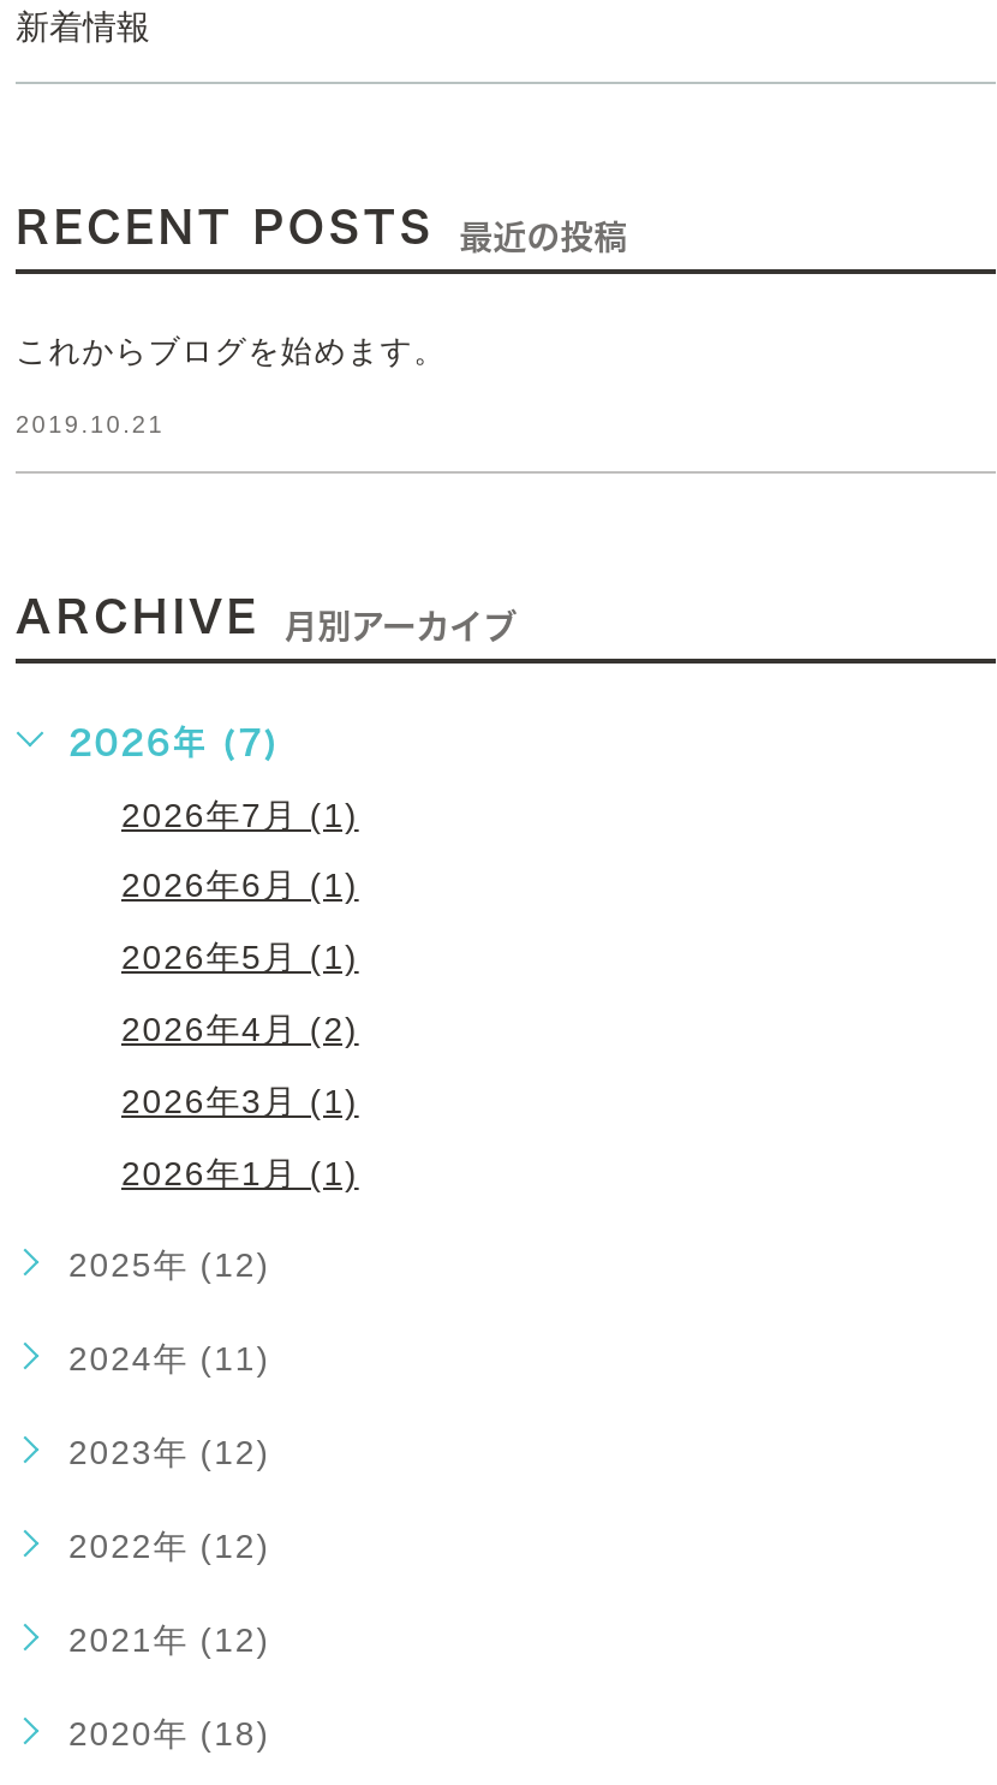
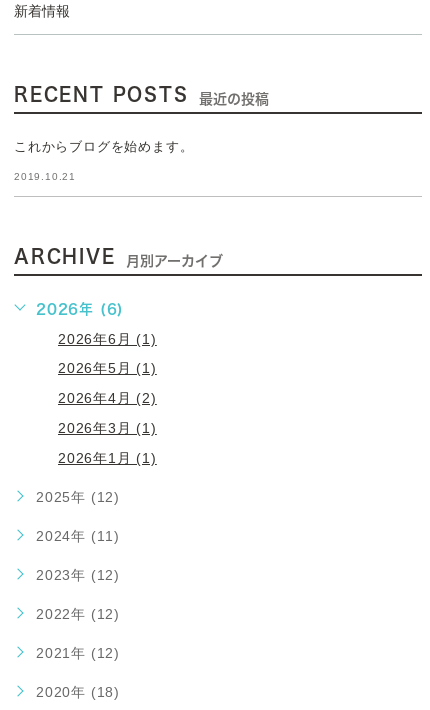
- 2026年 (7)
- 2026年7月 (1)
+ 2026年 (6)
